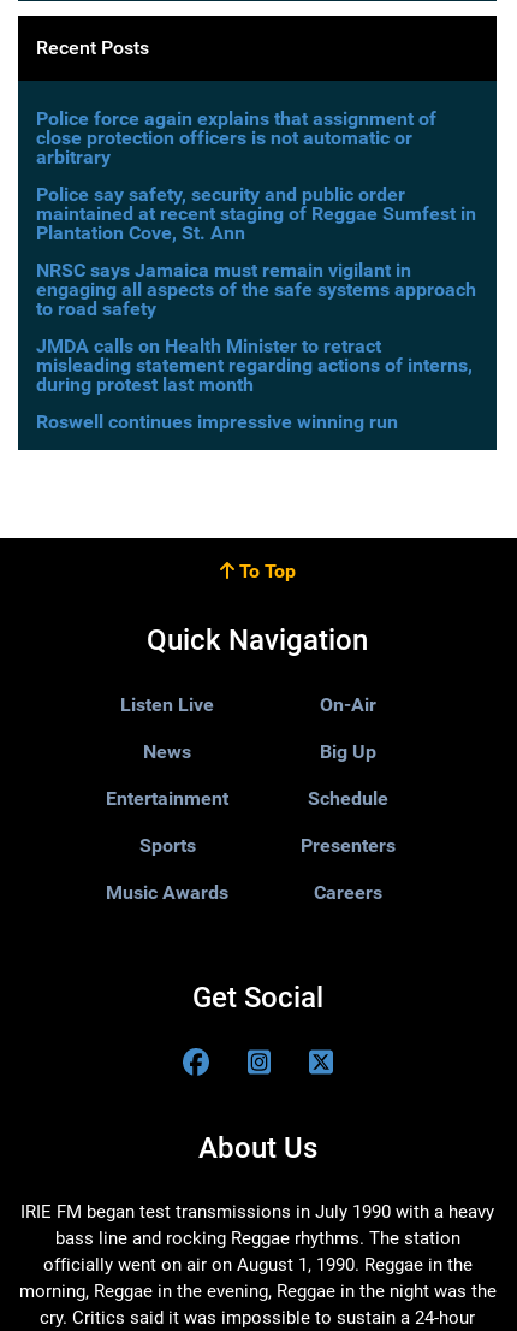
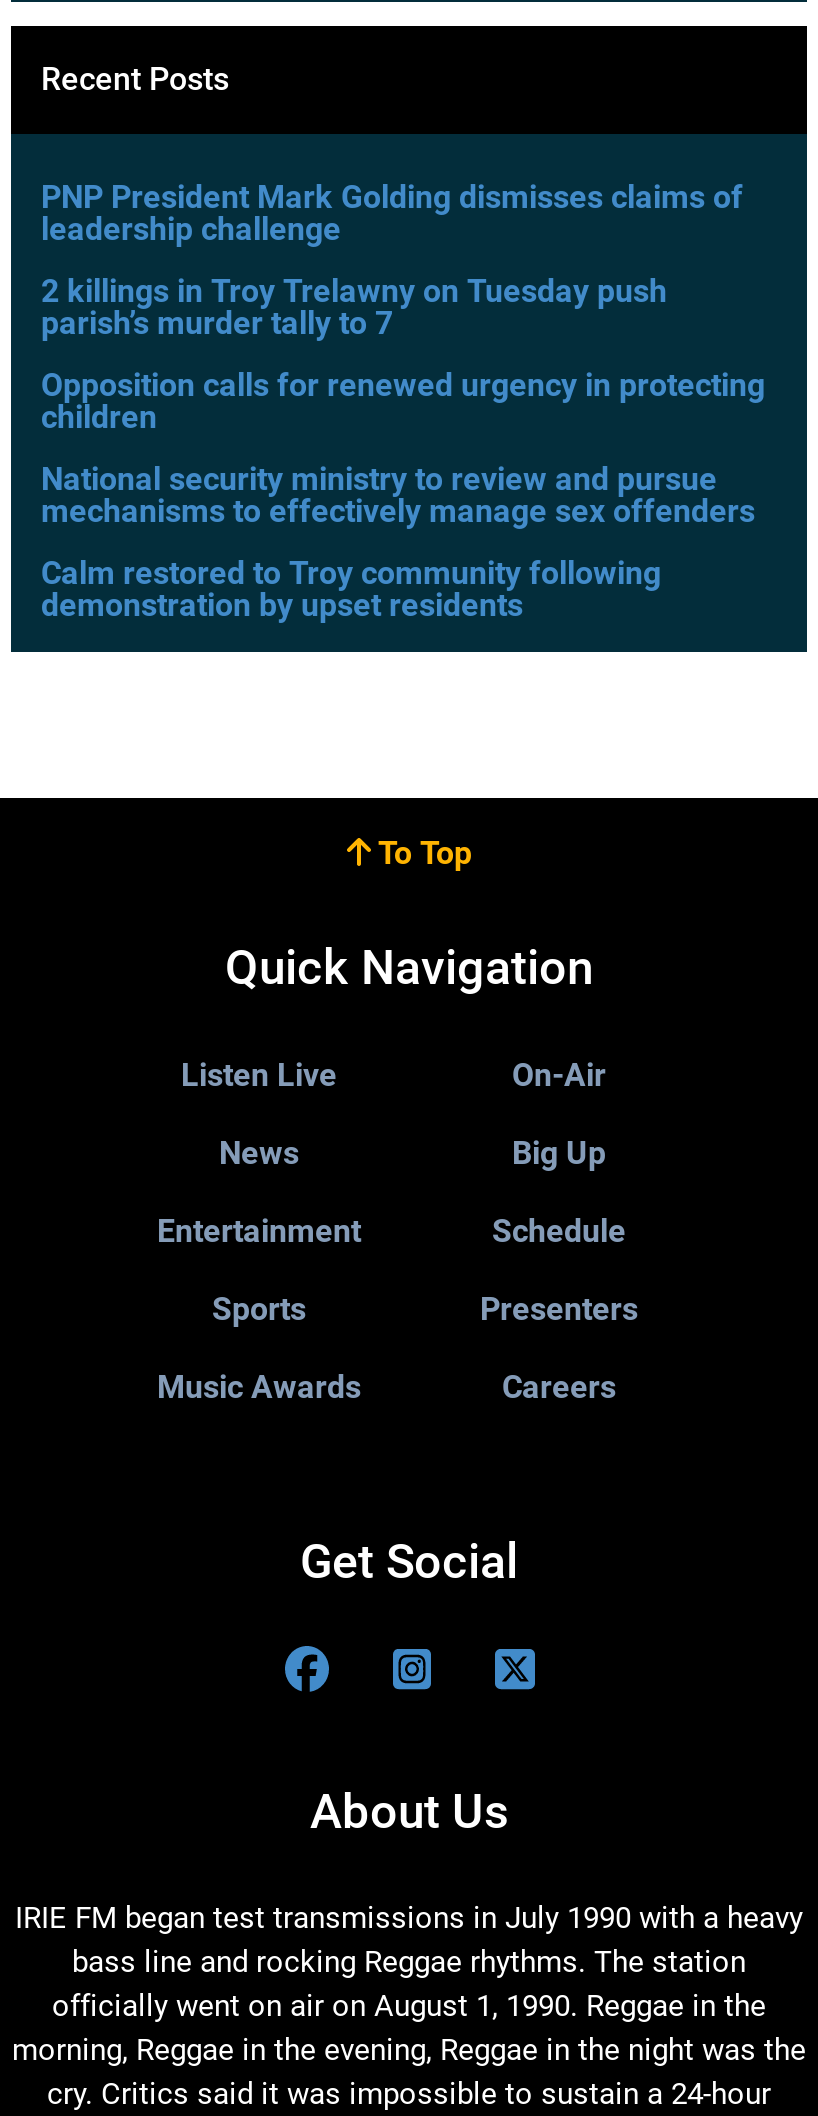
- Police force again explains that assignment of
- close protection officers is not automatic or
- arbitrary
+ PNP President Mark Golding dismisses claims of
+ leadership challenge

- Police say safety, security and public order
- maintained at recent staging of Reggae Sumfest in
- Plantation Cove, St. Ann
+ 2 killings in Troy Trelawny on Tuesday push
+ parish’s murder tally to 7

- NRSC says Jamaica must remain vigilant in
- engaging all aspects of the safe systems approach
- to road safety
+ Opposition calls for renewed urgency in protecting
+ children

- JMDA calls on Health Minister to retract
- misleading statement regarding actions of interns,
- during protest last month
+ National security ministry to review and pursue
+ mechanisms to effectively manage sex offenders

- Roswell continues impressive winning run
+ Calm restored to Troy community following
+ demonstration by upset residents
